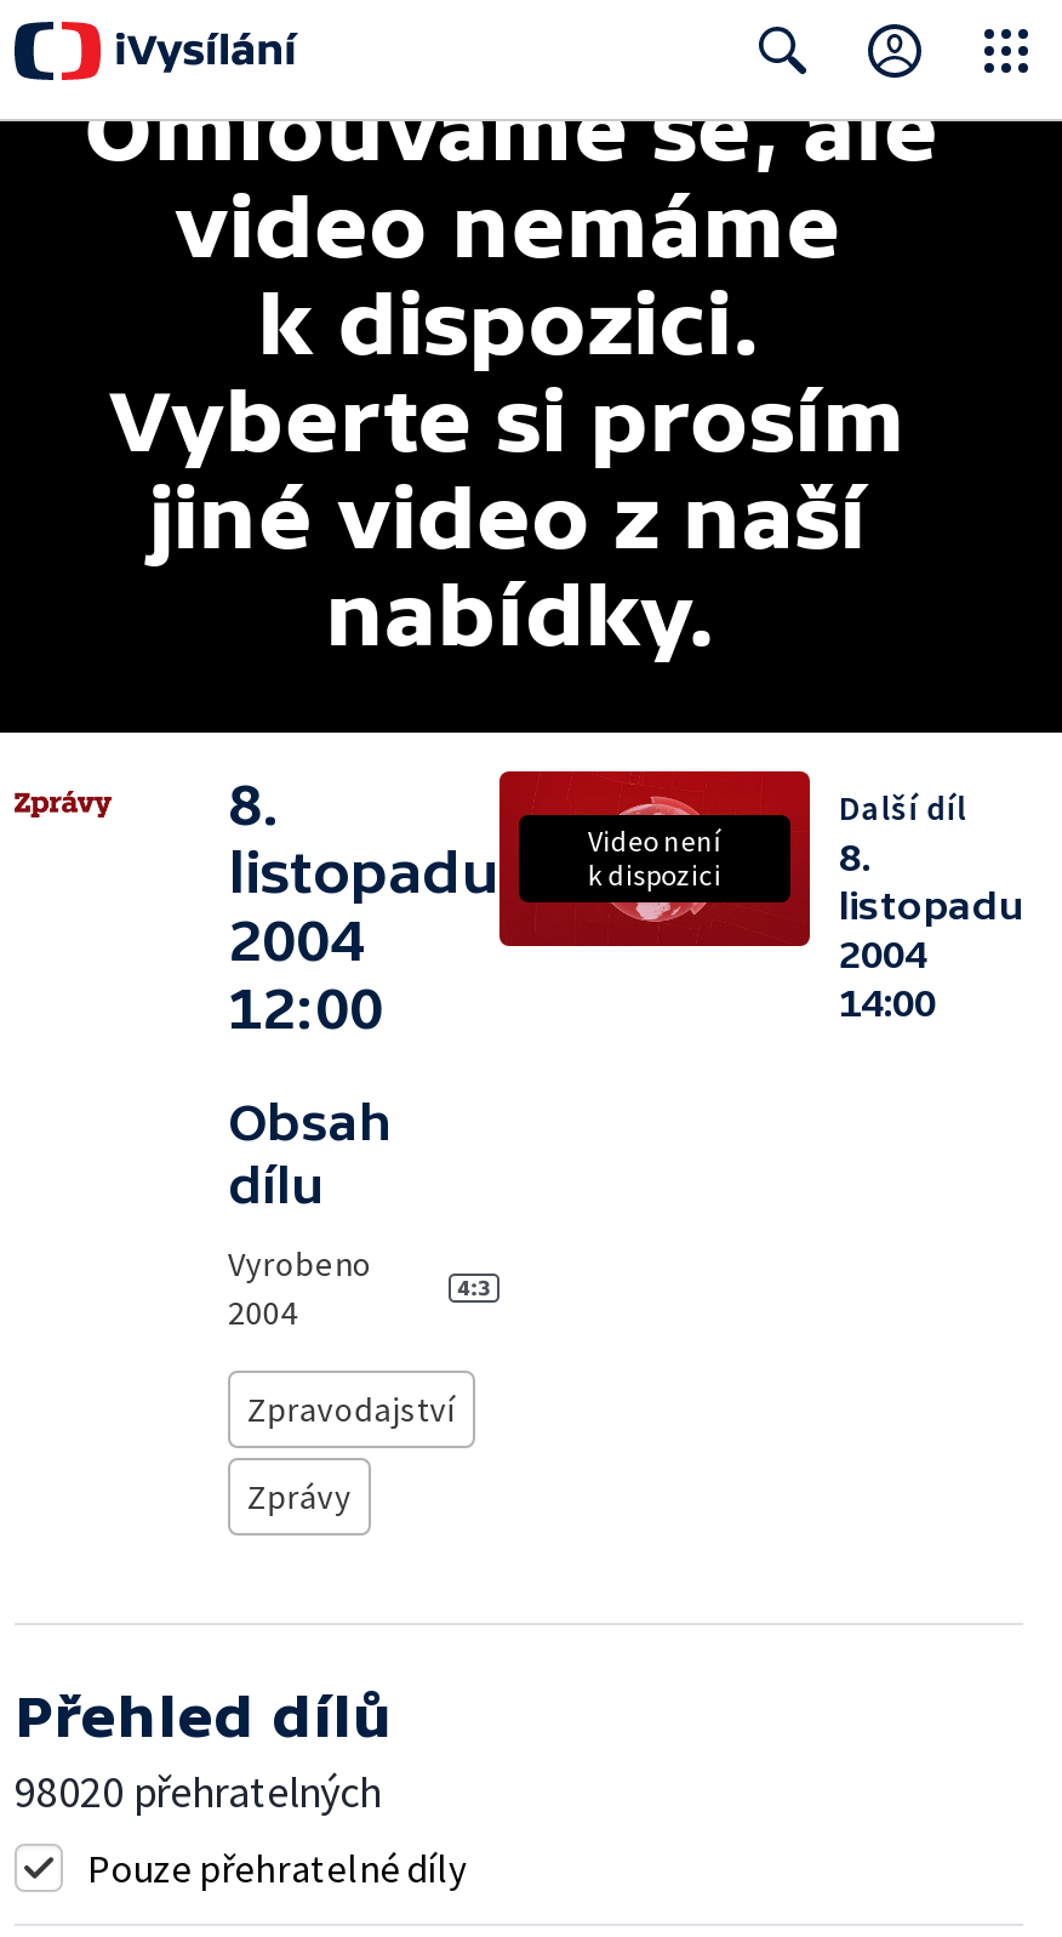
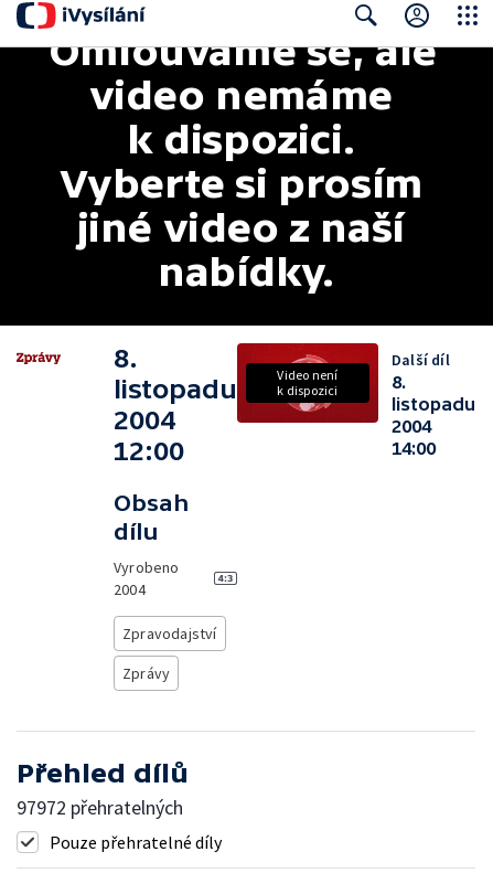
- 98020 přehratelných
+ 97972 přehratelných
